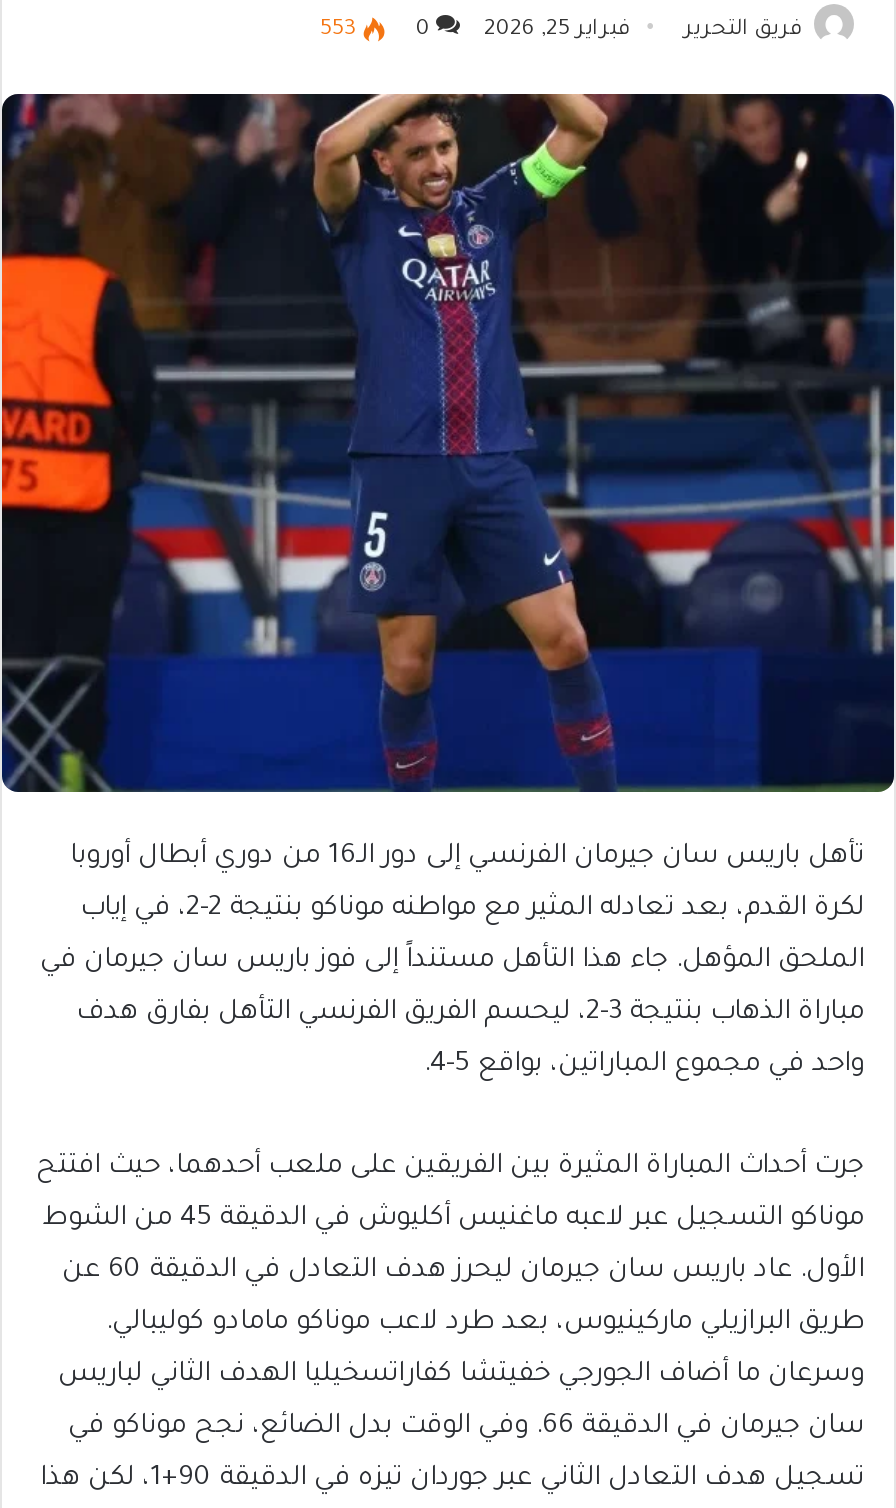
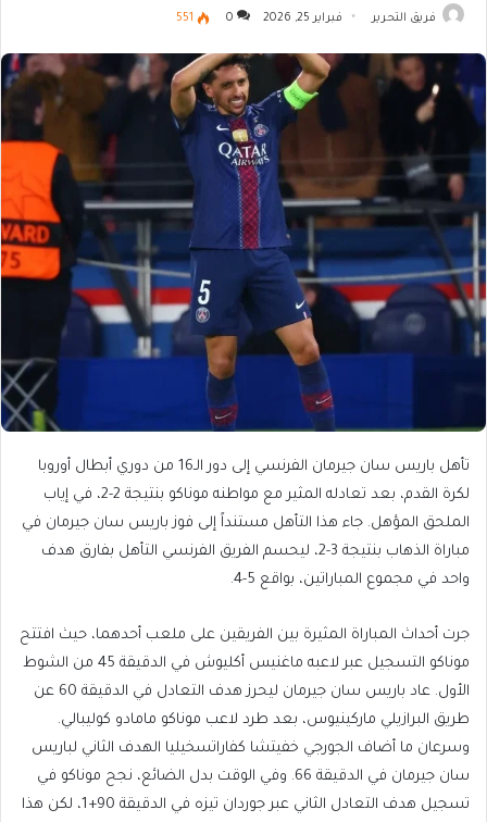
- 553
+ 551
